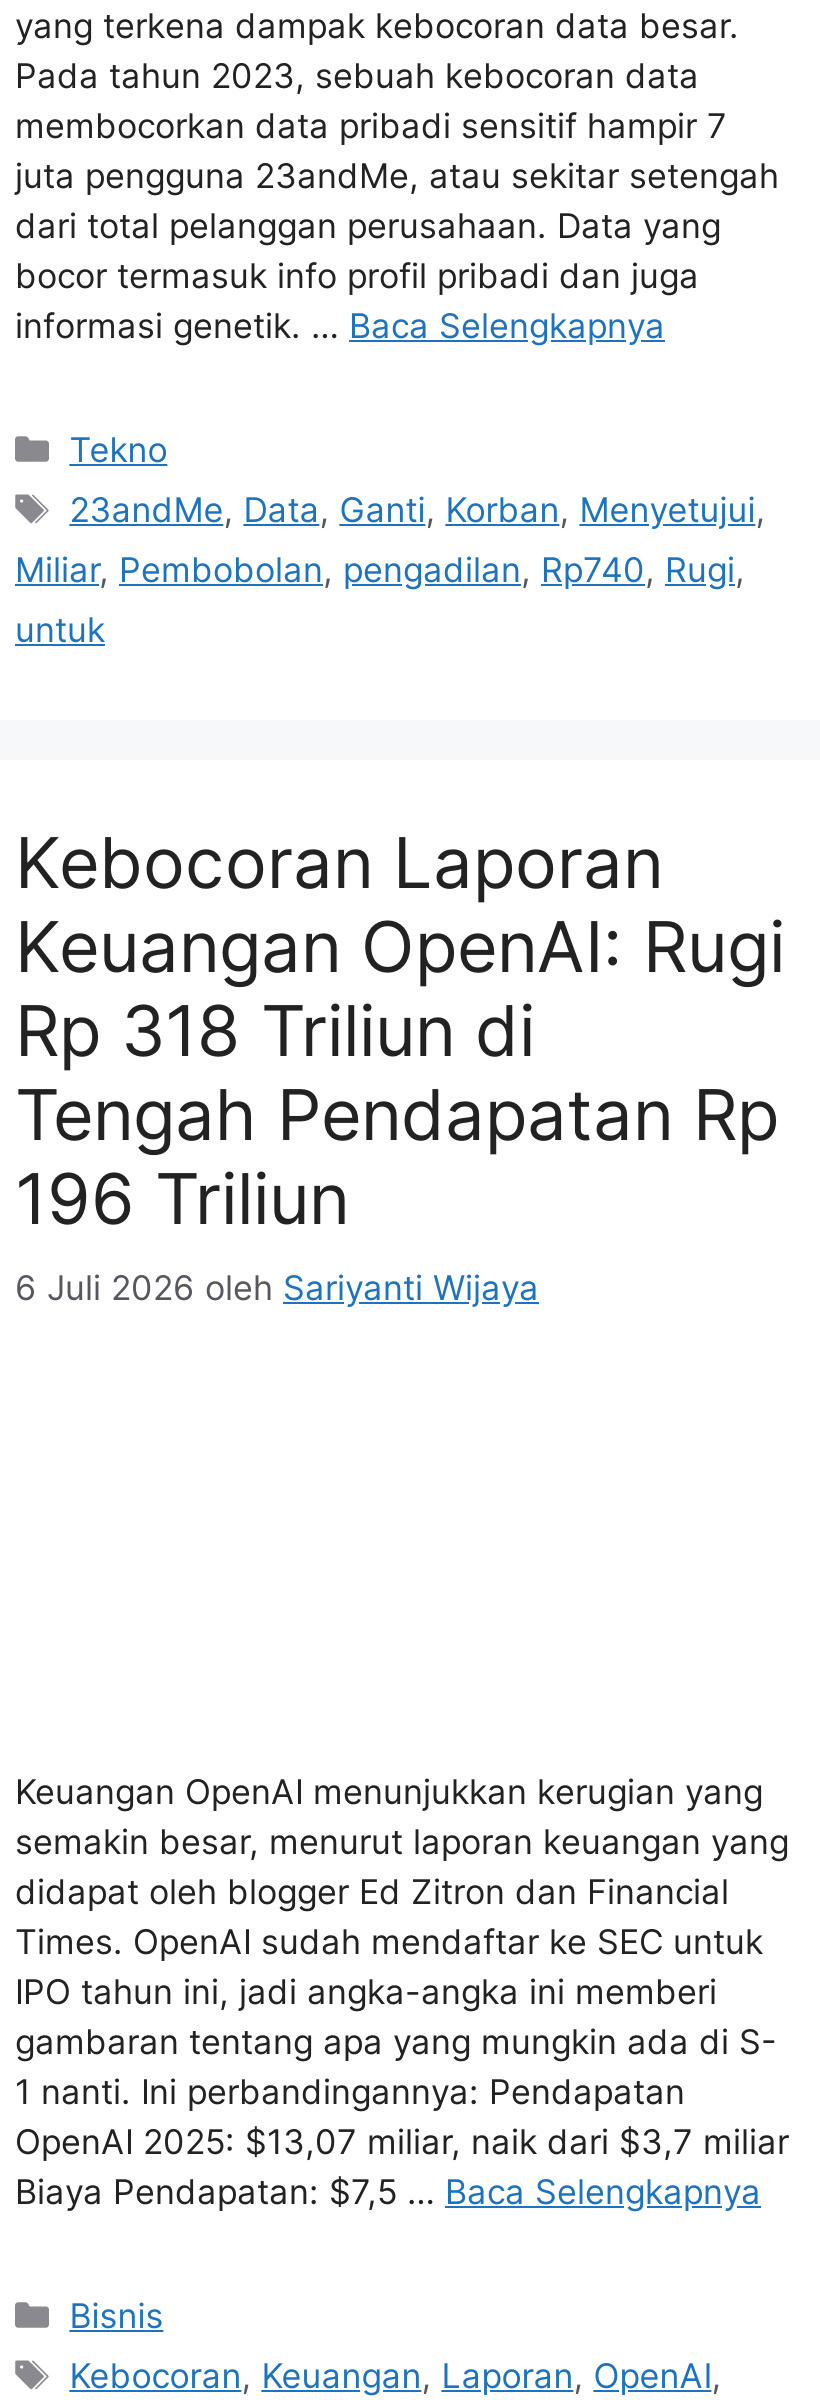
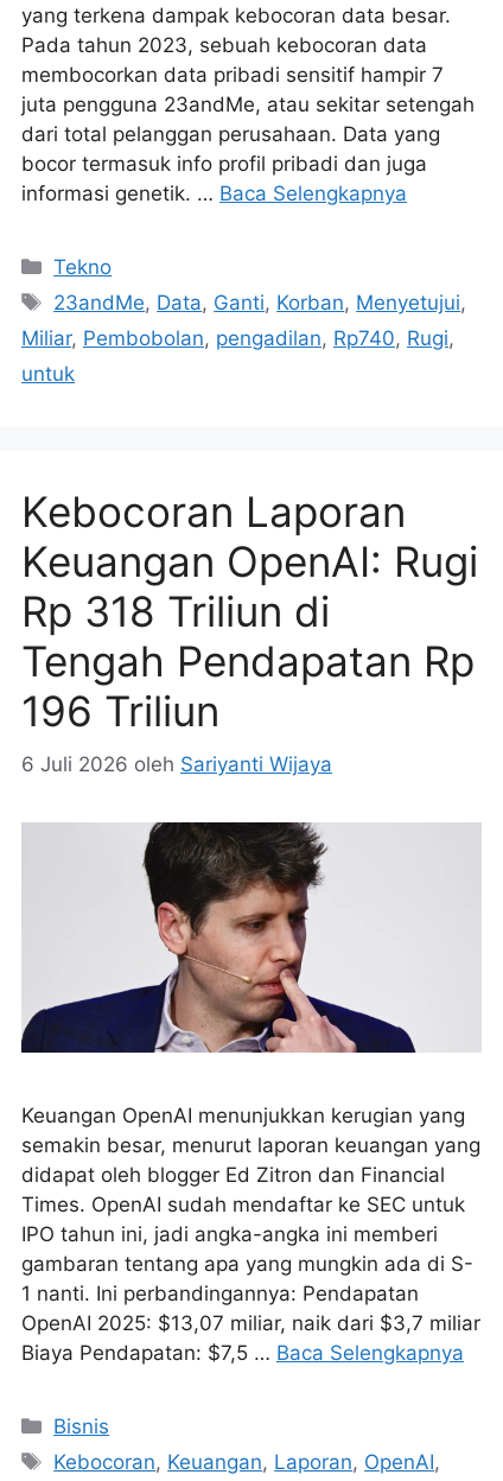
+ [image]
